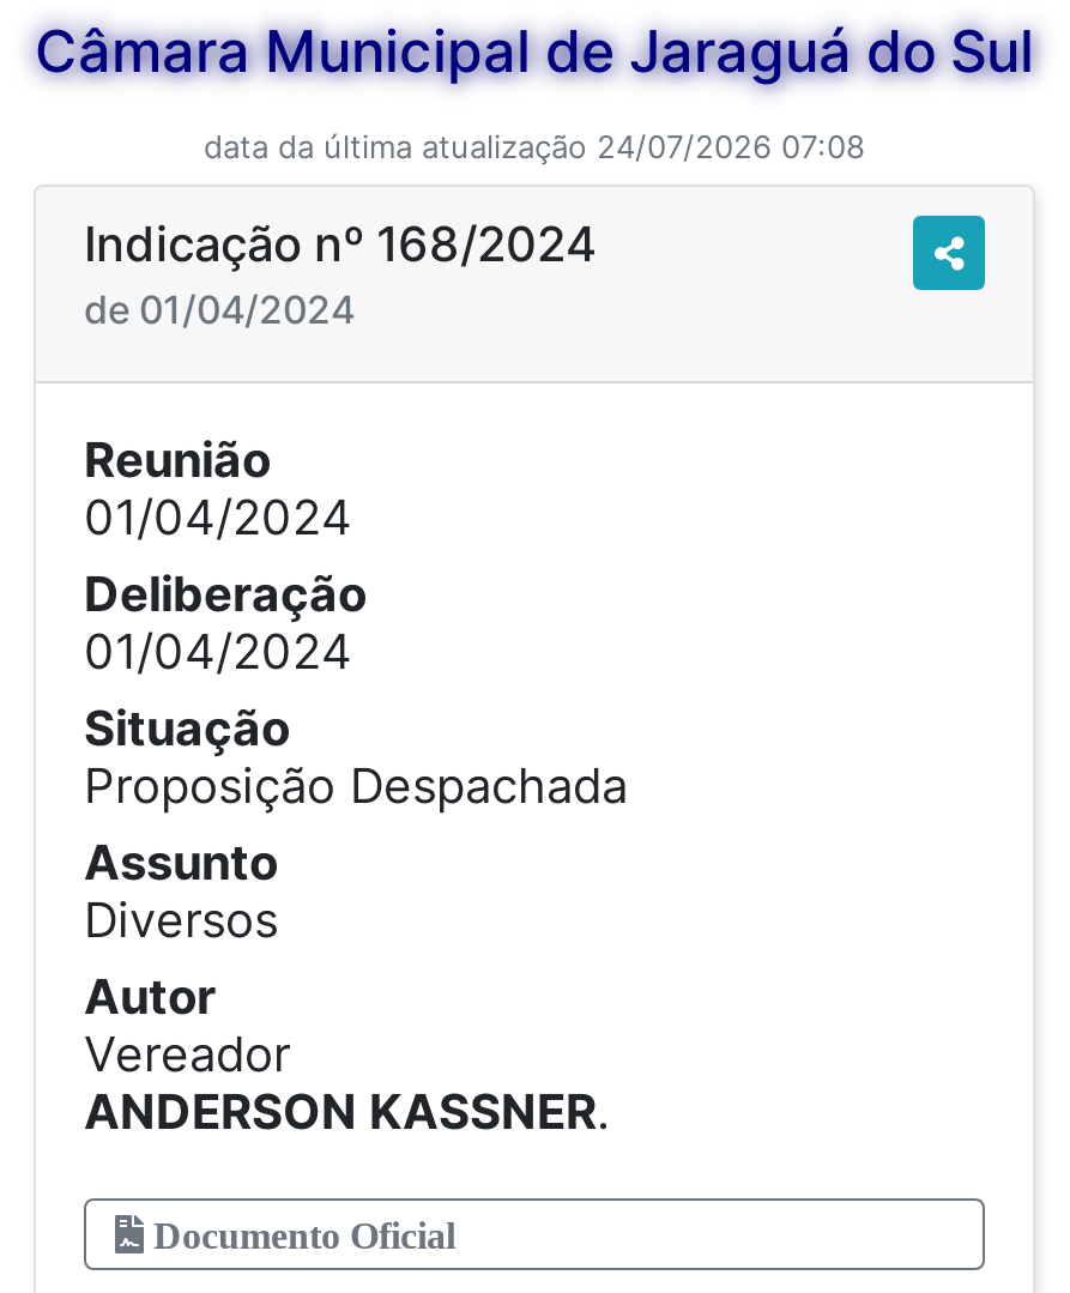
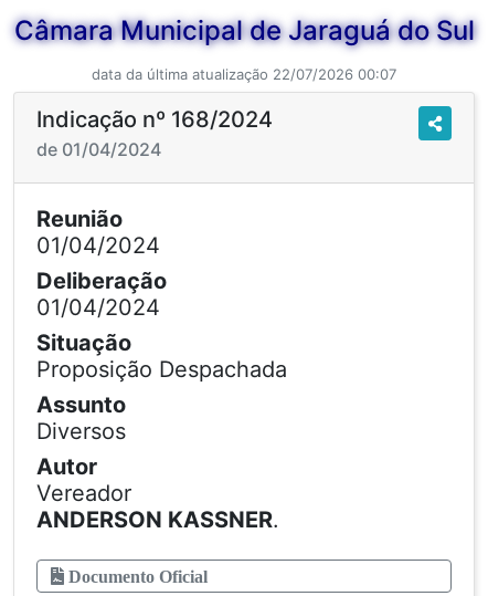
- data da última atualização 24/07/2026 07:08
+ data da última atualização 22/07/2026 00:07
